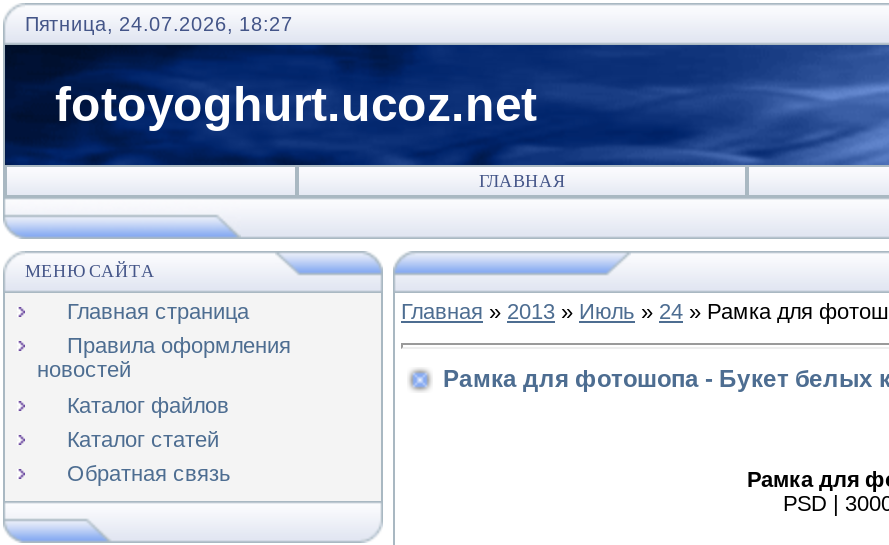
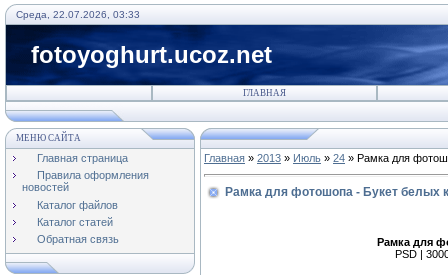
- Пятница, 24.07.2026, 18:27
+ Среда, 22.07.2026, 03:33
